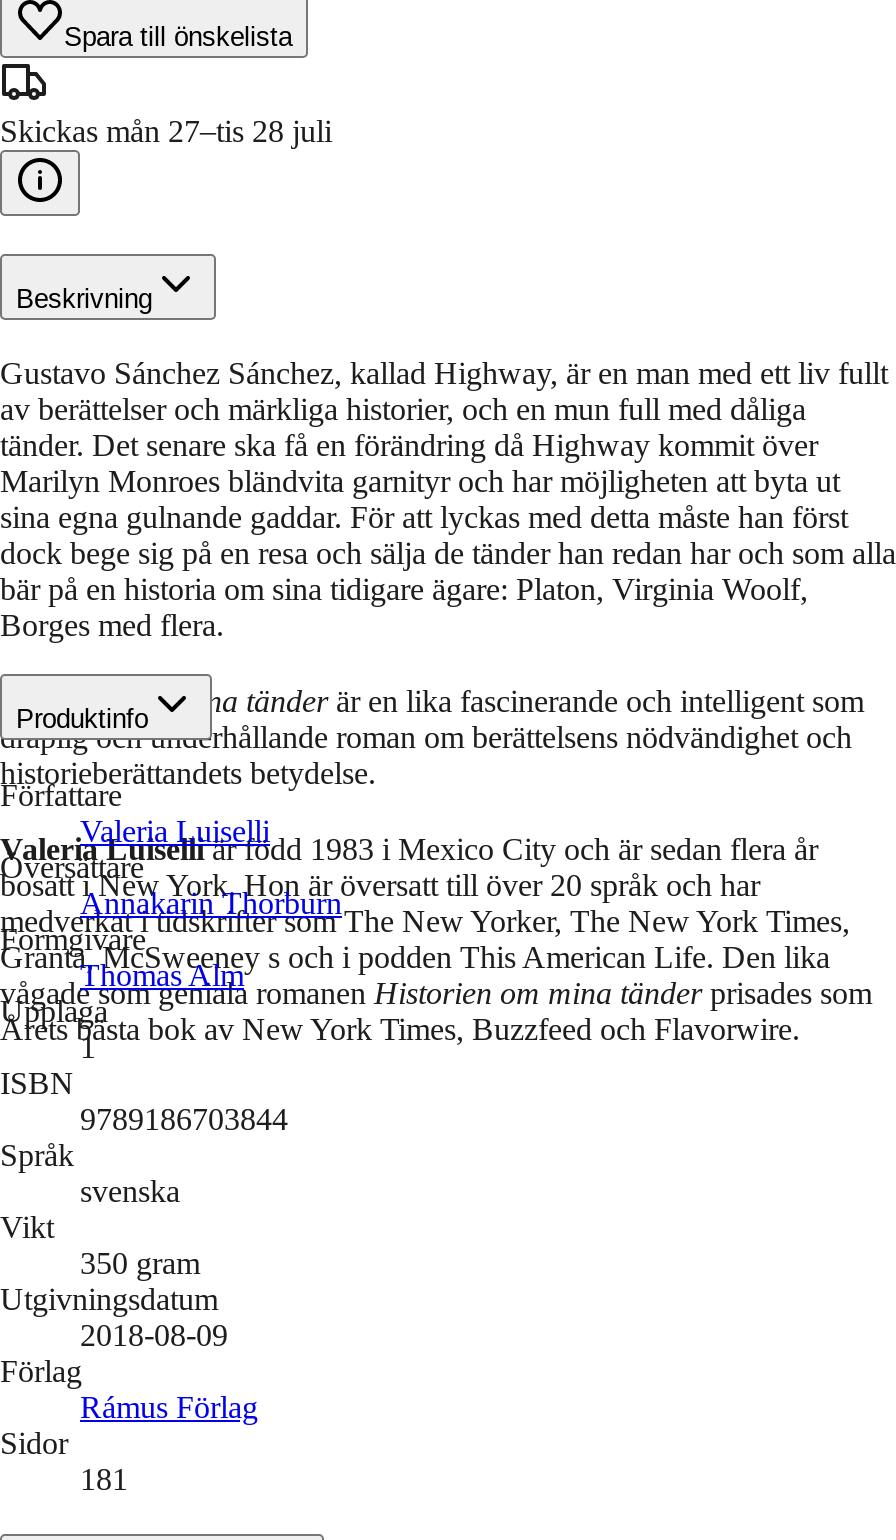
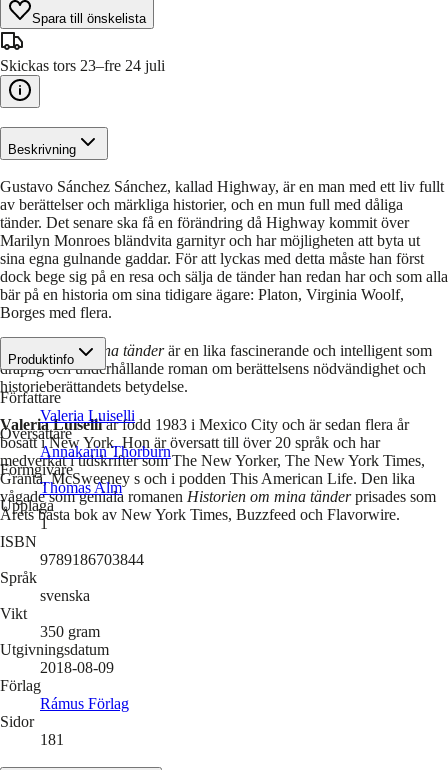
- Skickas mån 27–tis 28 juli
+ Skickas tors 23–fre 24 juli
